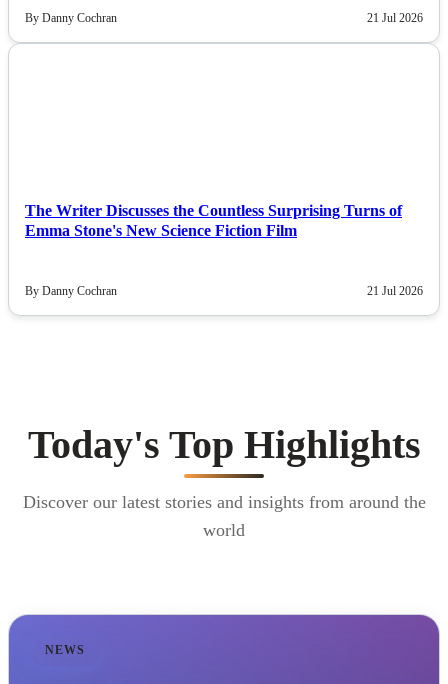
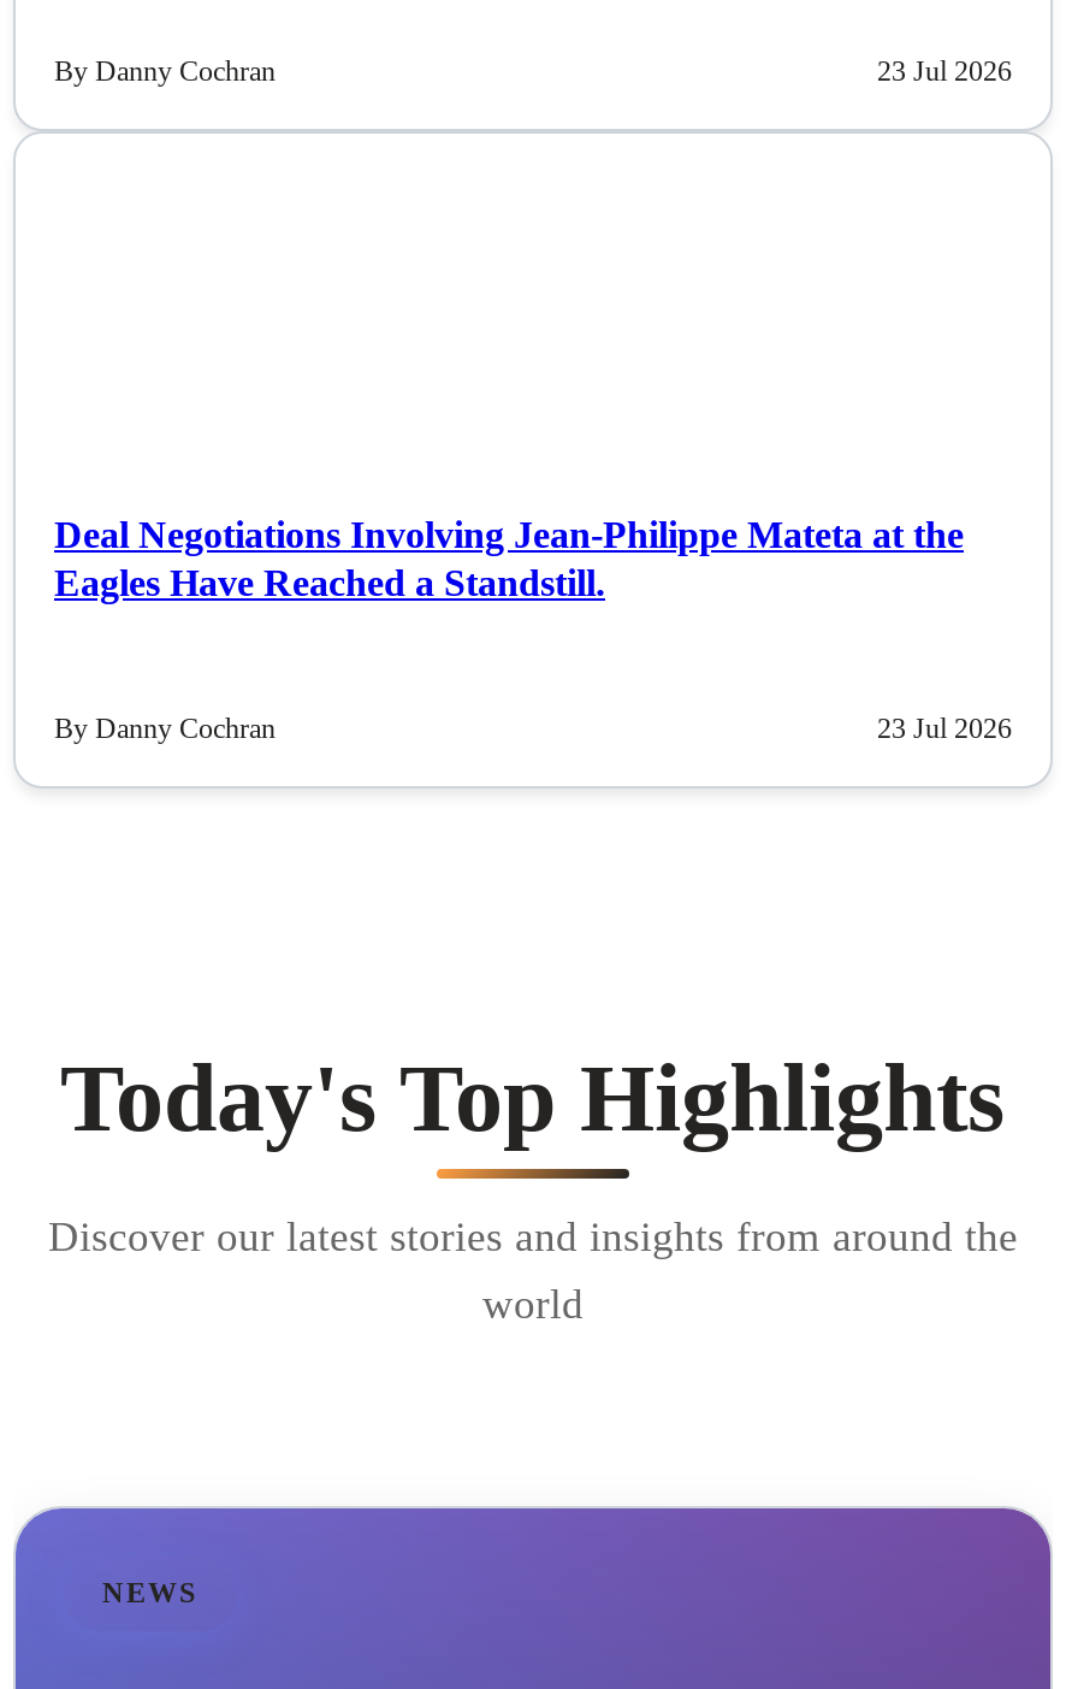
- 21 Jul 2026
+ 23 Jul 2026

- The Writer Discusses the Countless Surprising Turns of
- Emma Stone's New Science Fiction Film
+ Deal Negotiations Involving Jean-Philippe Mateta at the
+ Eagles Have Reached a Standstill.

- 21 Jul 2026
+ 23 Jul 2026
